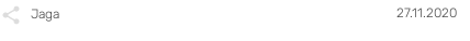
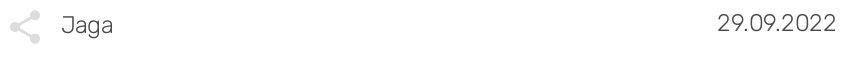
- 27.11.2020
+ 29.09.2022
